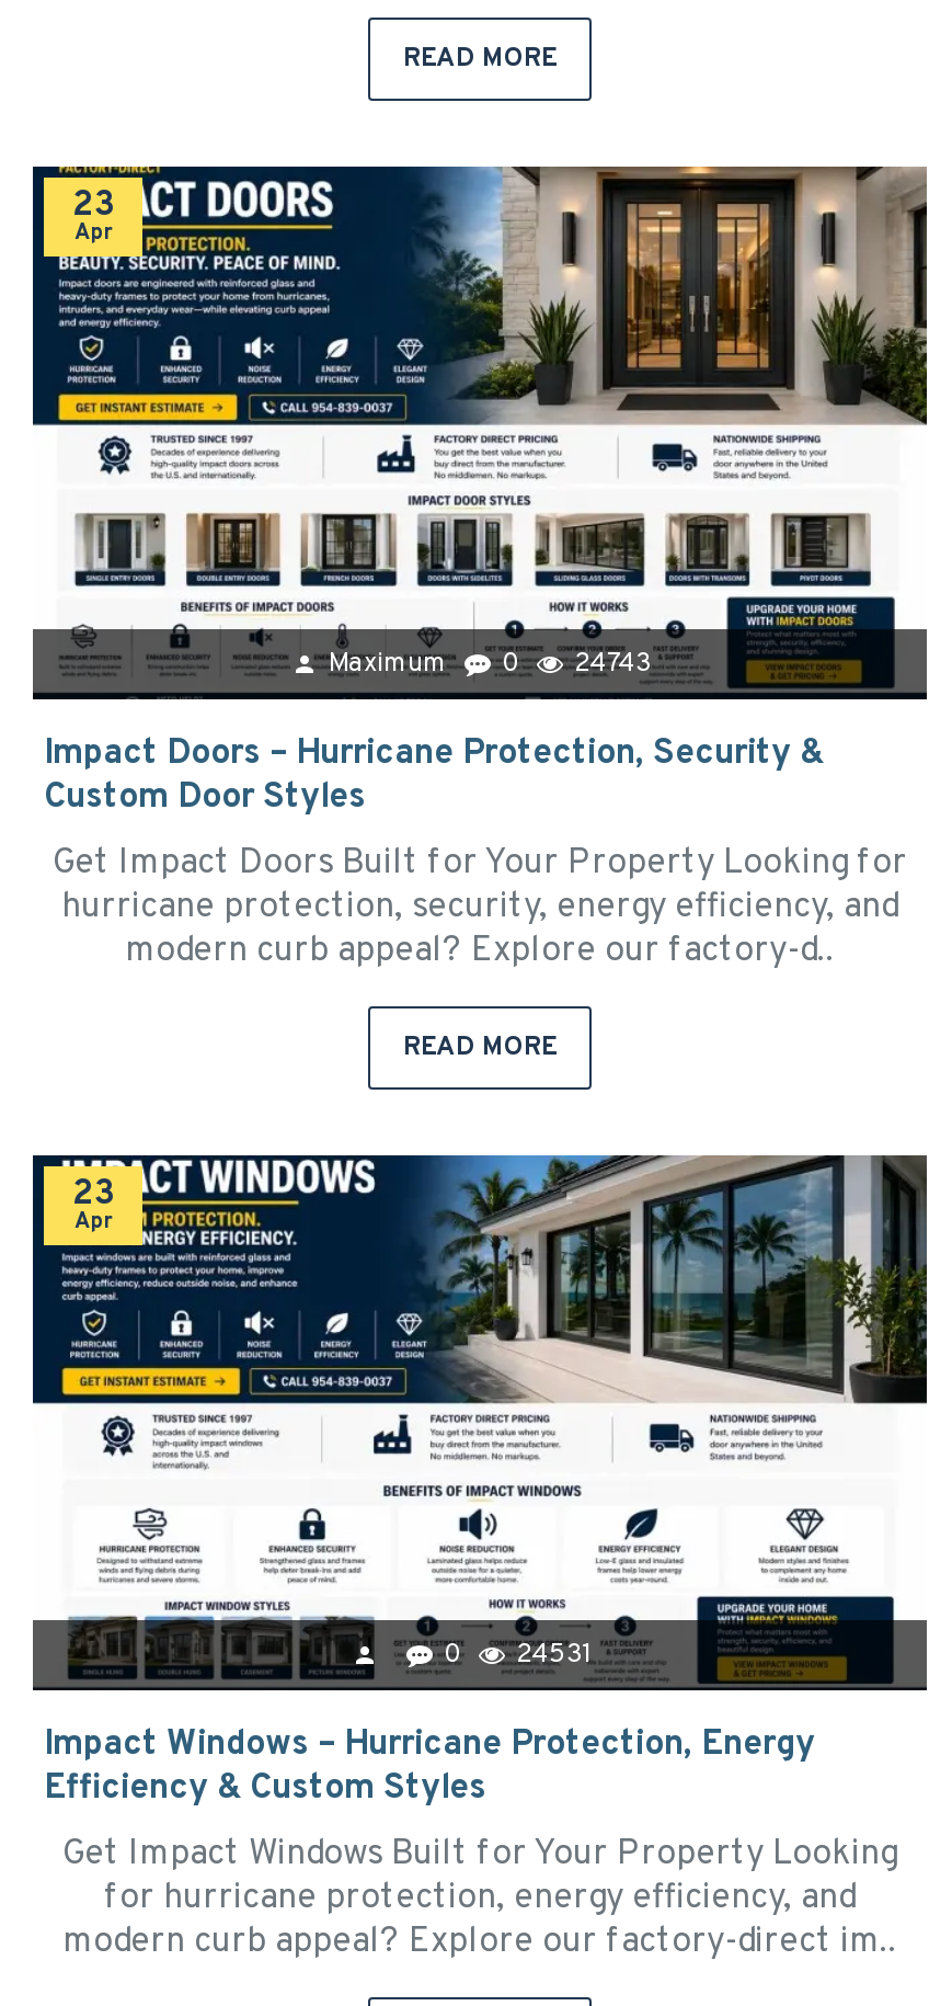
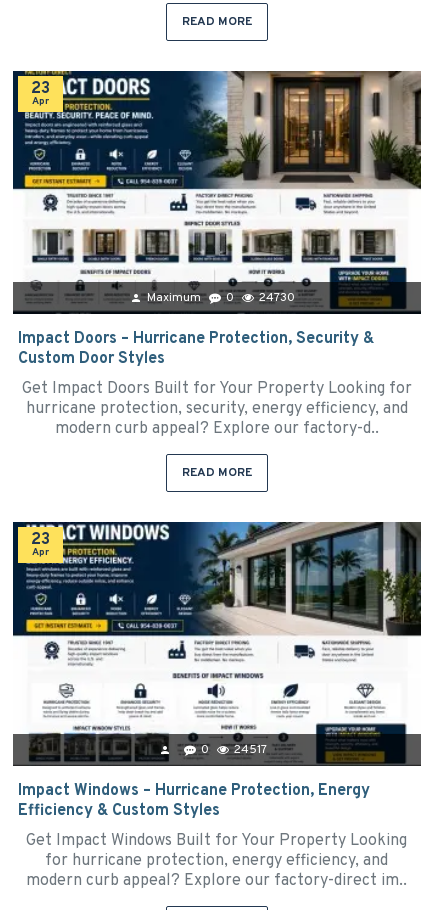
- Maximum 0 24743
+ Maximum 0 24730

- 0 24531
+ 0 24517
